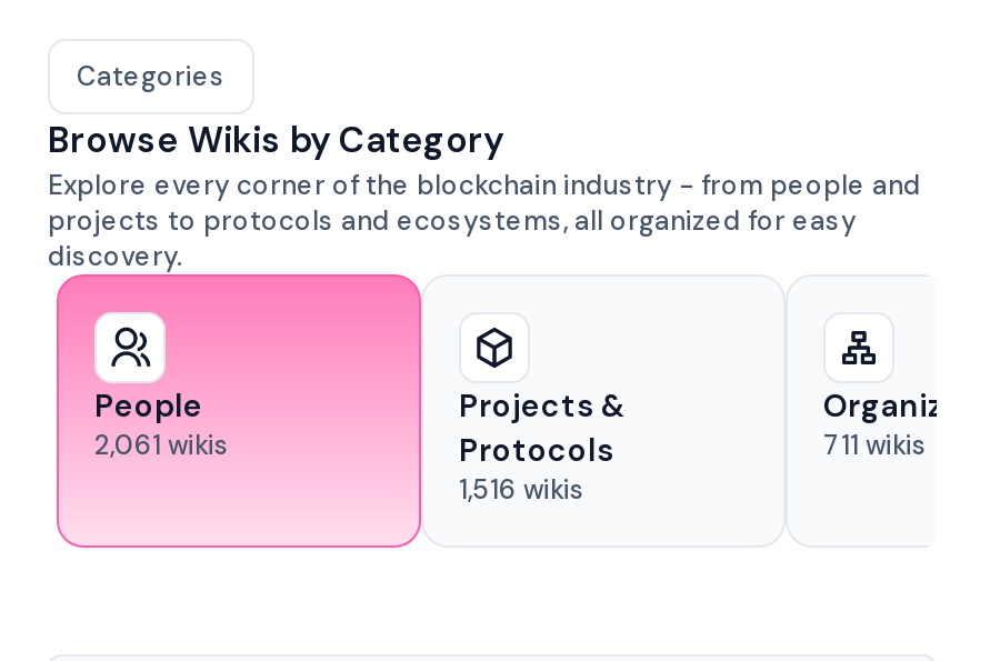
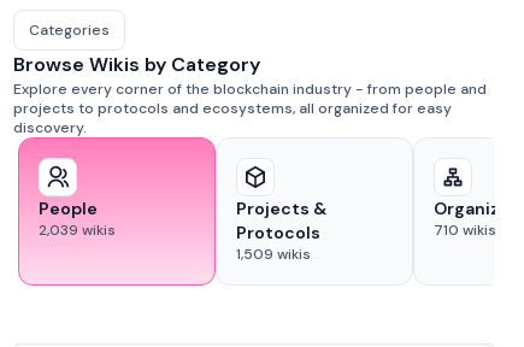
- 2,061 wikis
+ 2,039 wikis

- 711 wikis
+ 710 wikis

- 1,516 wikis
+ 1,509 wikis
